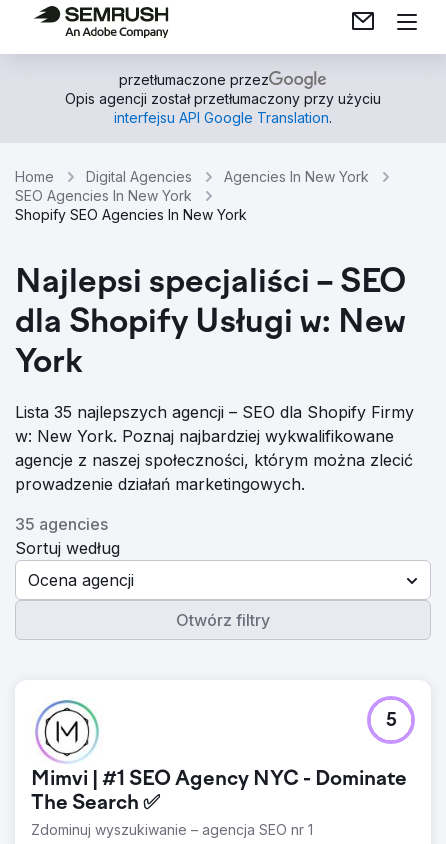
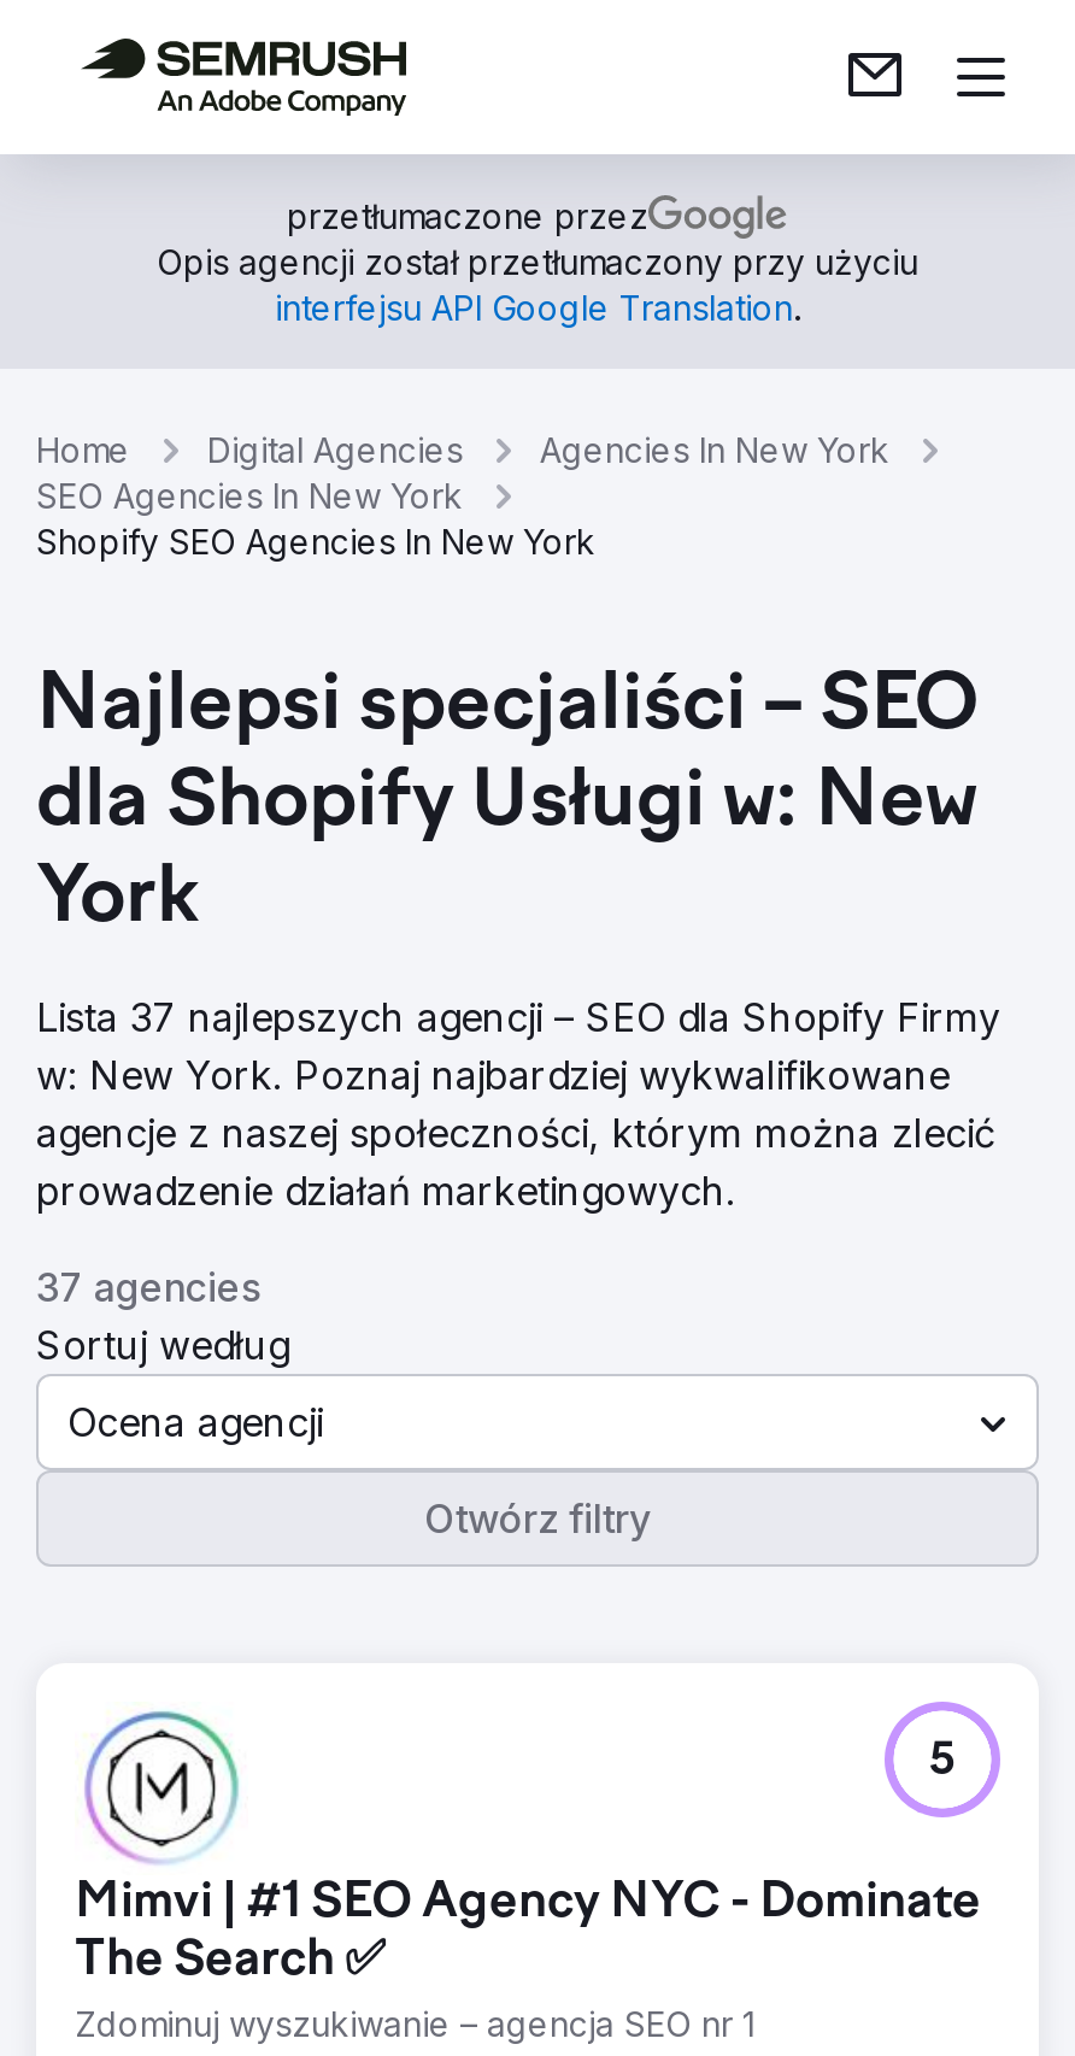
- Lista 35 najlepszych agencji – SEO dla Shopify Firmy
+ Lista 37 najlepszych agencji – SEO dla Shopify Firmy

- 35 agencies
+ 37 agencies
